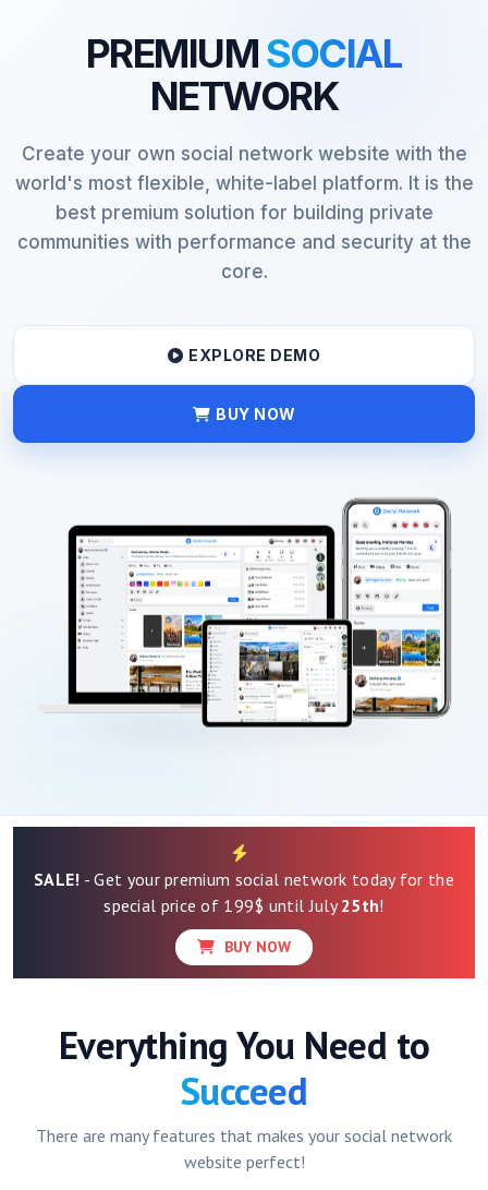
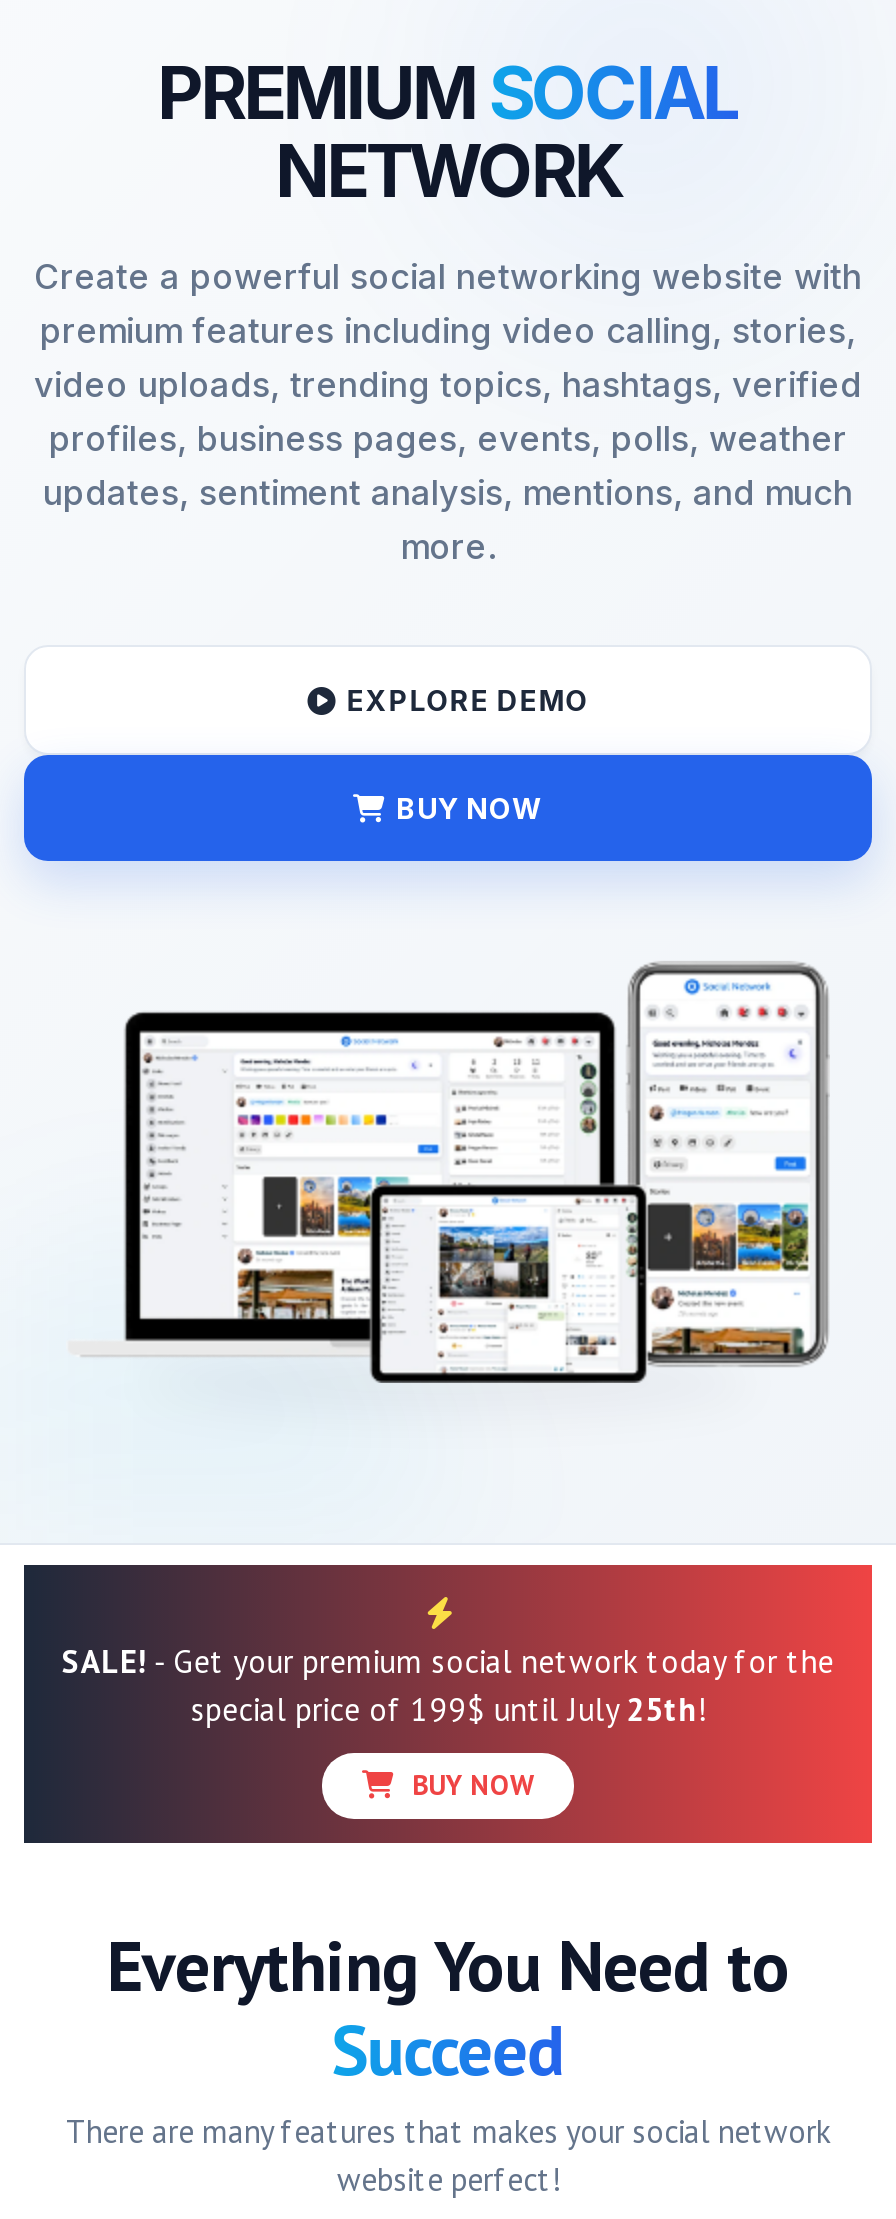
- Create your own social network website with the
- world's most flexible, white-label platform. It is the
- best premium solution for building private
- communities with performance and security at the
- core.
+ Create a powerful social networking website with
+ premium features including video calling, stories,
+ video uploads, trending topics, hashtags, verified
+ profiles, business pages, events, polls, weather
+ updates, sentiment analysis, mentions, and much
+ more.
